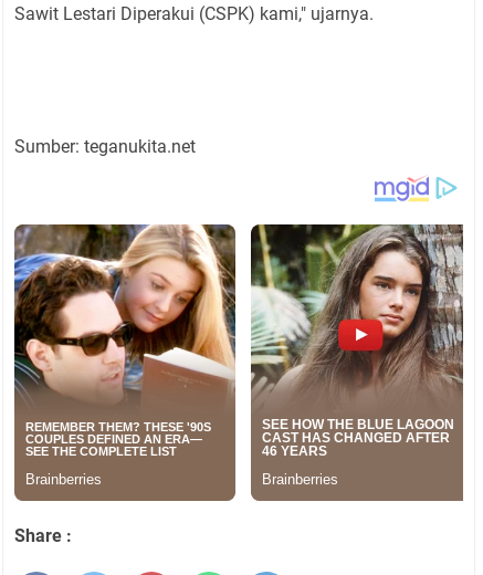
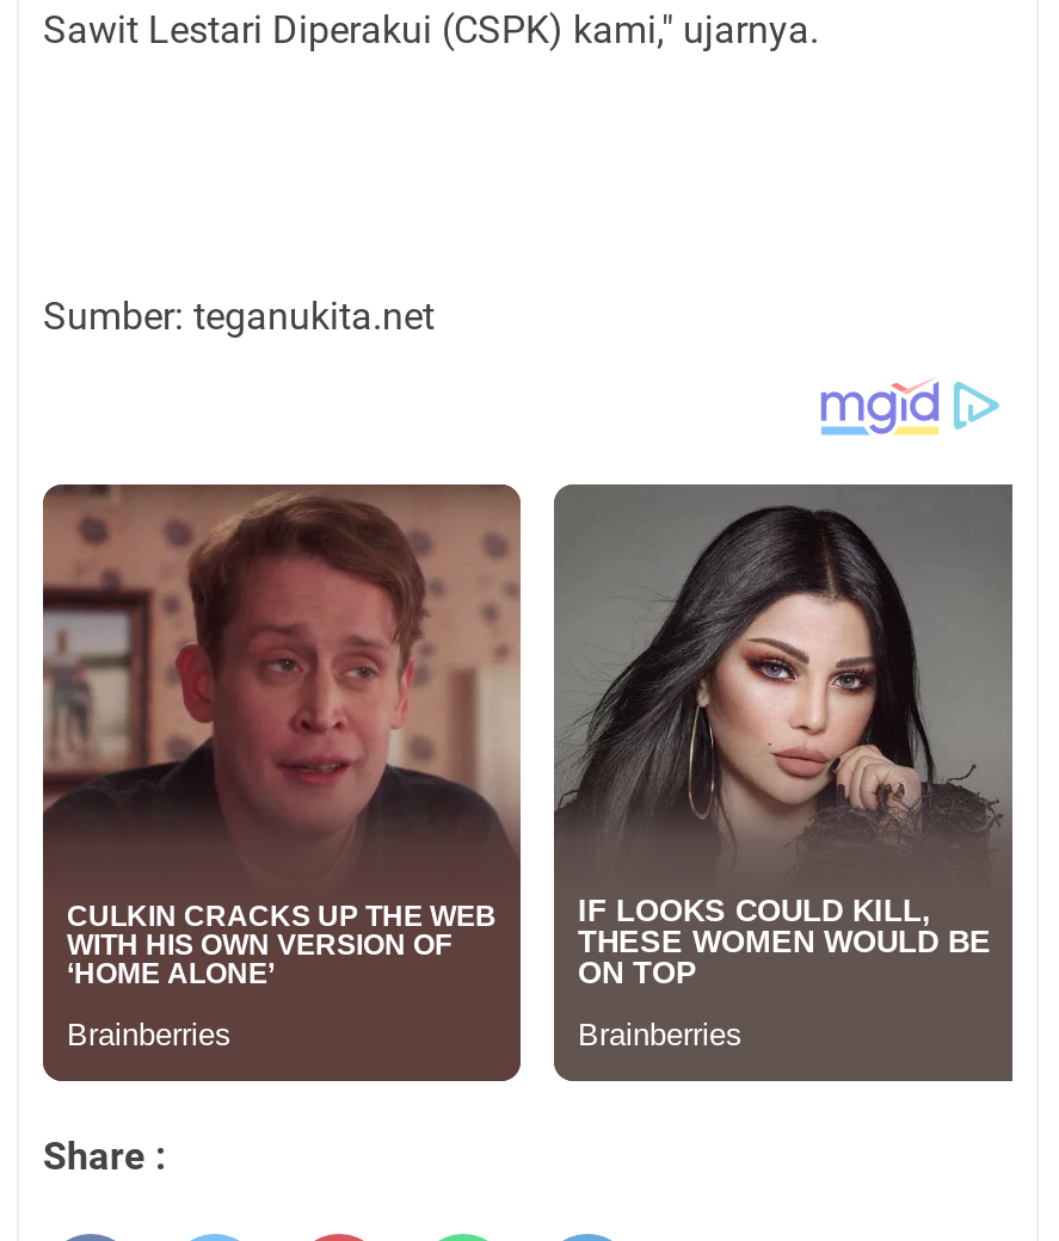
- [image]
+ [image]

- [image]
+ [image]
